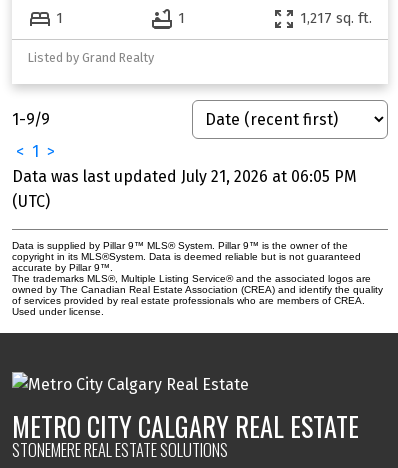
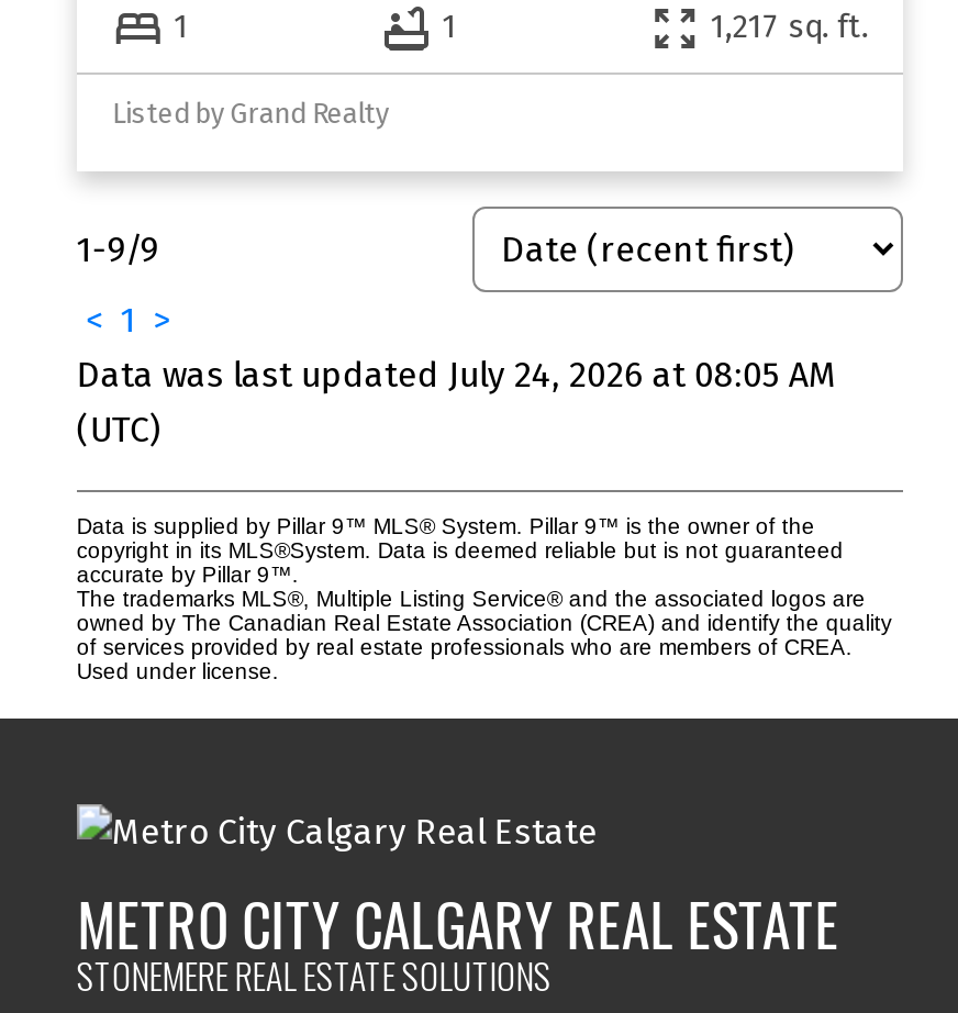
- Data was last updated July 21, 2026 at 06:05 PM
+ Data was last updated July 24, 2026 at 08:05 AM
